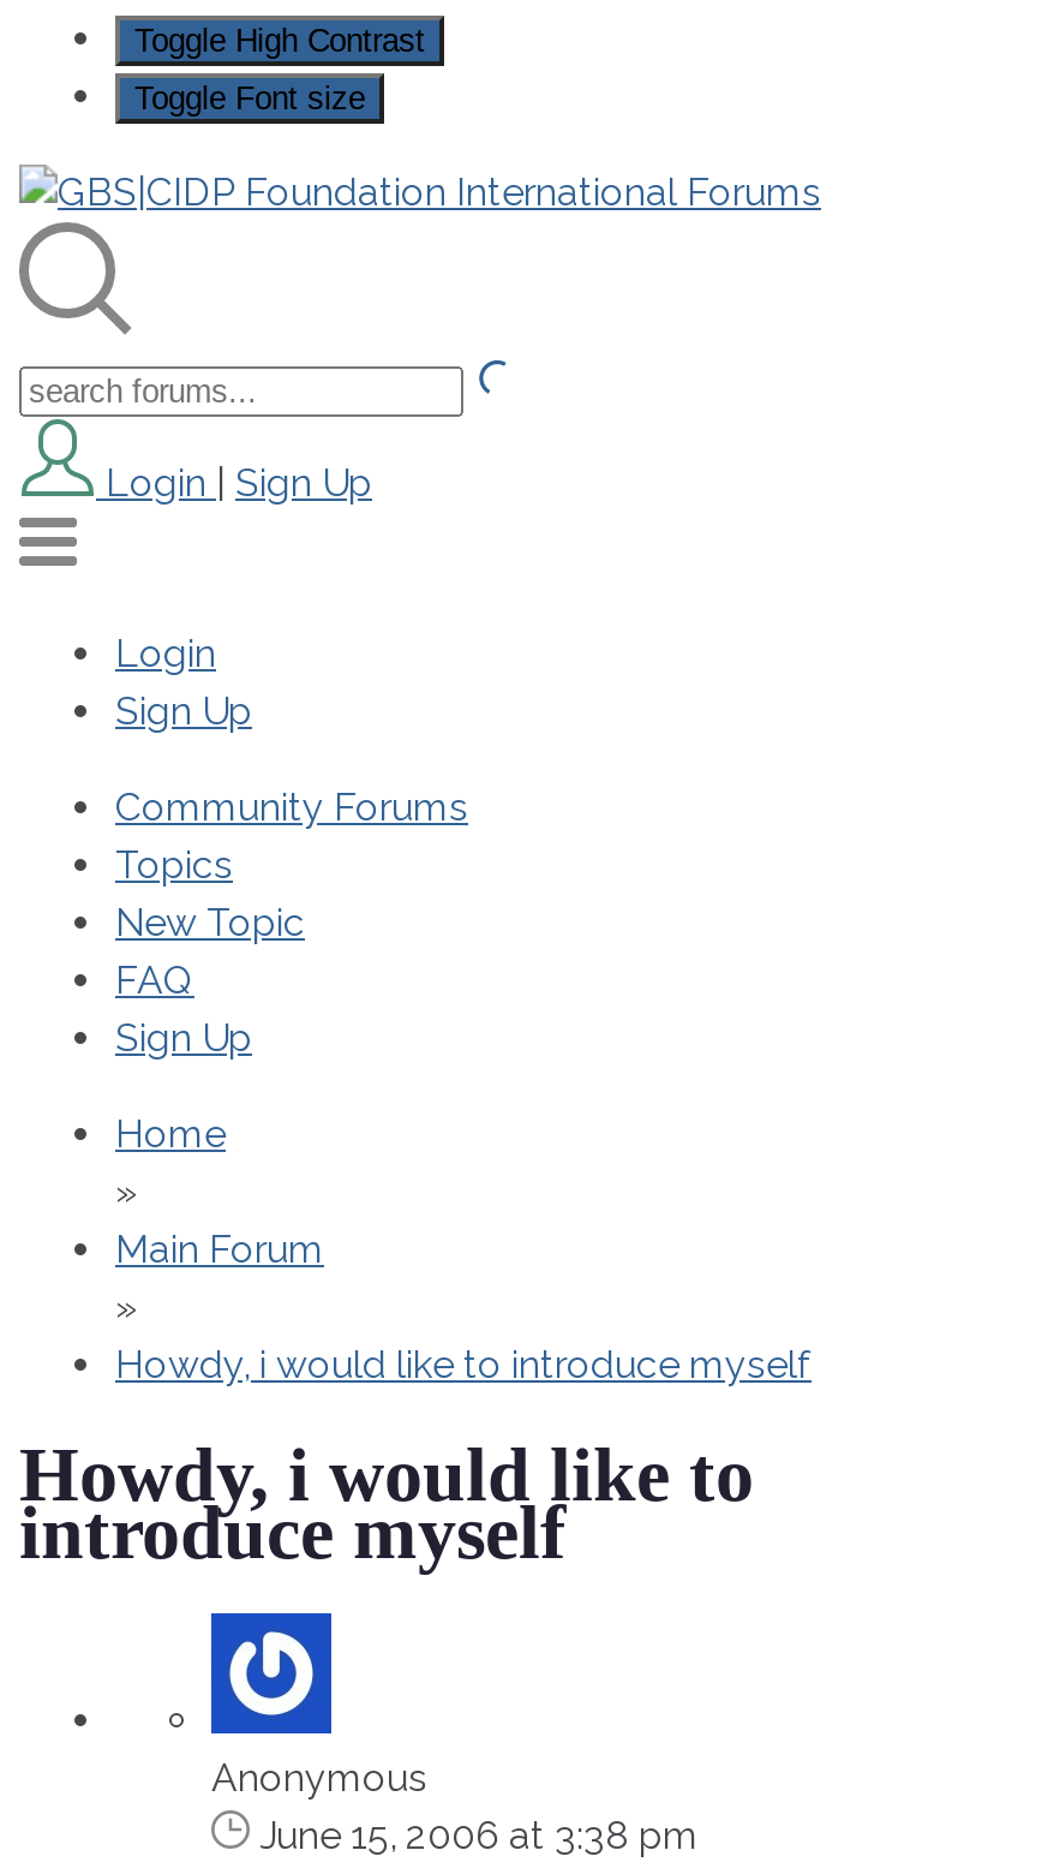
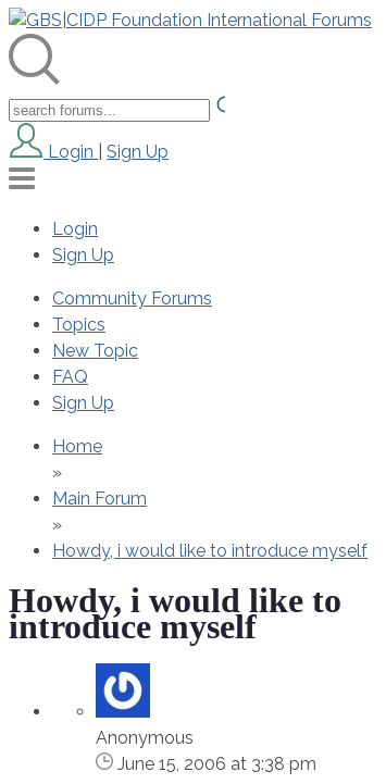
- Toggle High Contrast
- Toggle Font size
